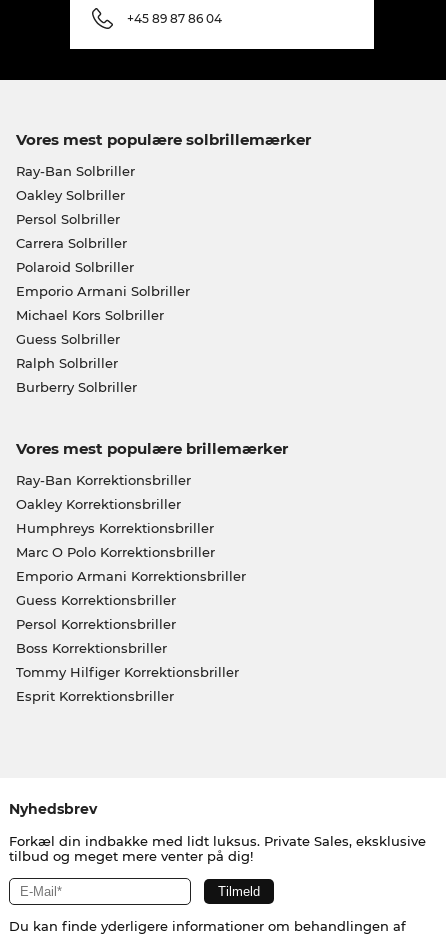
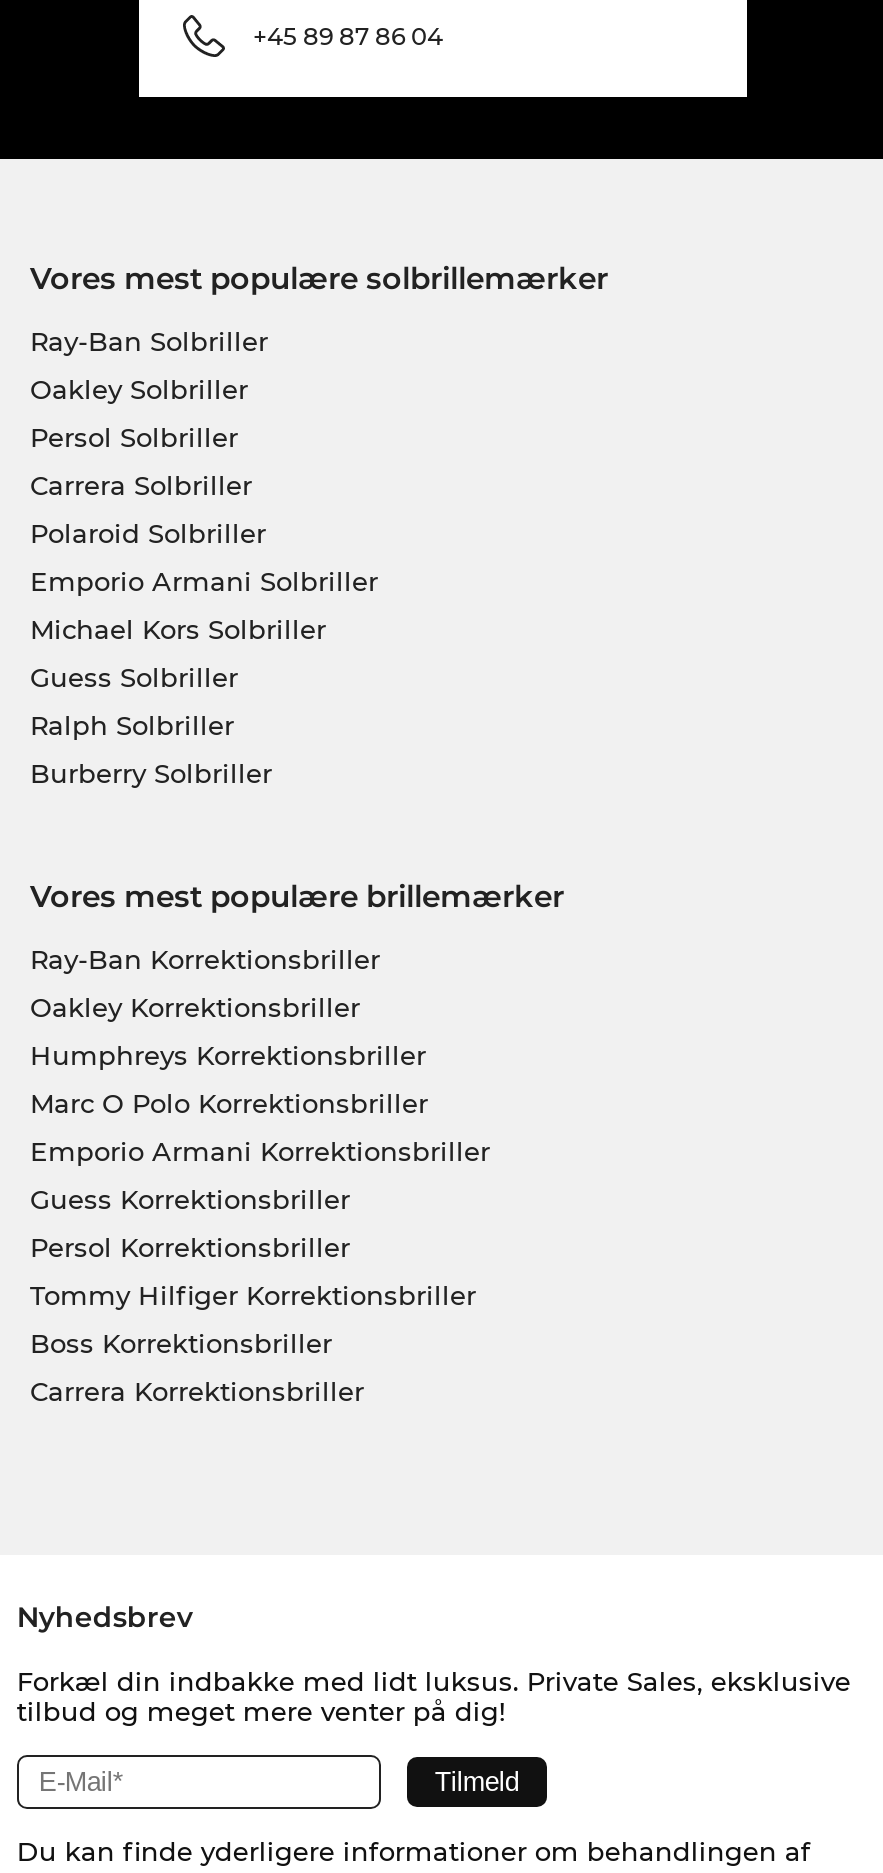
moved down: Boss Korrektionsbriller

moved up: Tommy Hilfiger Korrektionsbriller

- Esprit Korrektionsbriller
+ Carrera Korrektionsbriller
